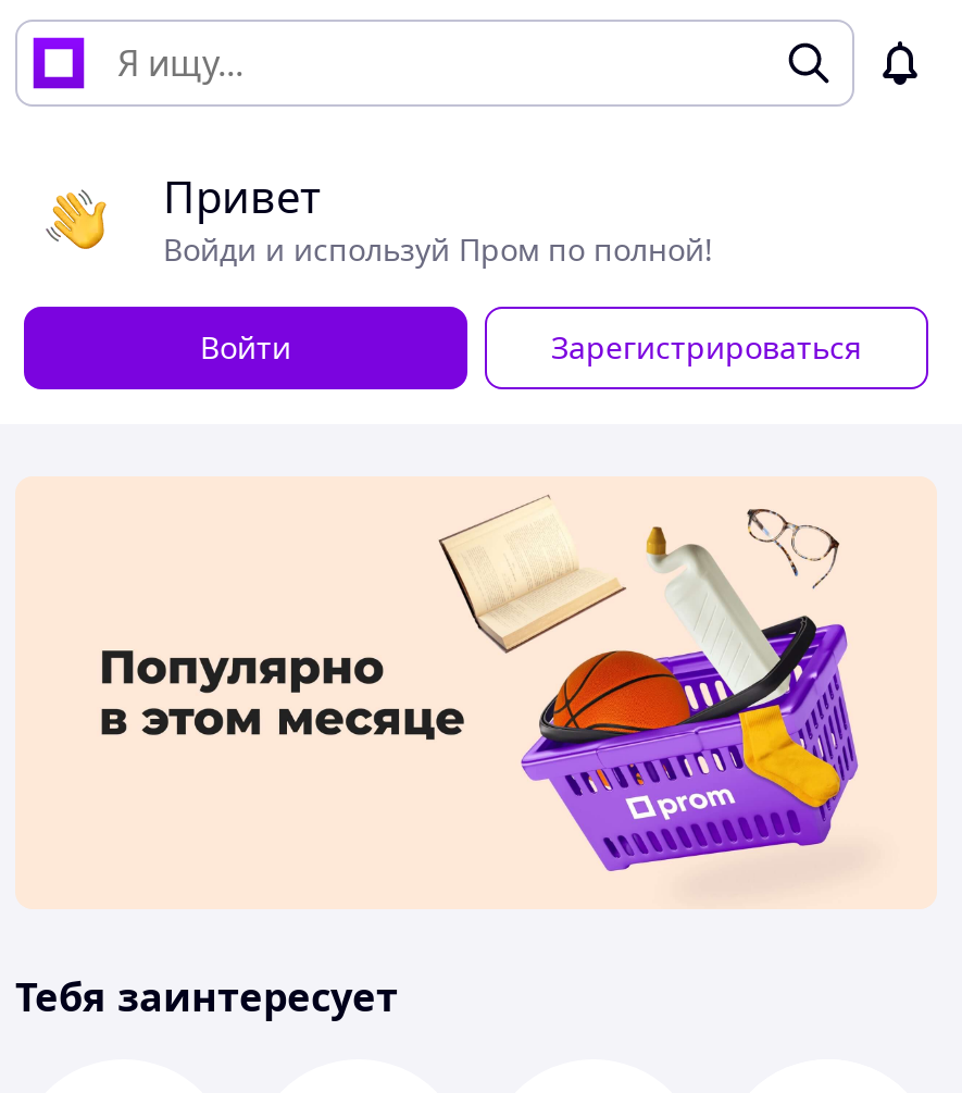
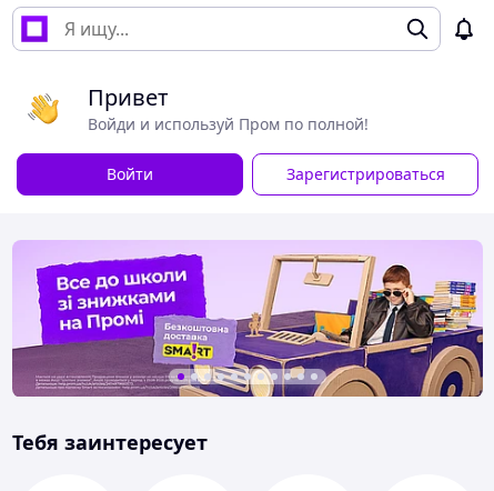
- [image]
+ [image]
